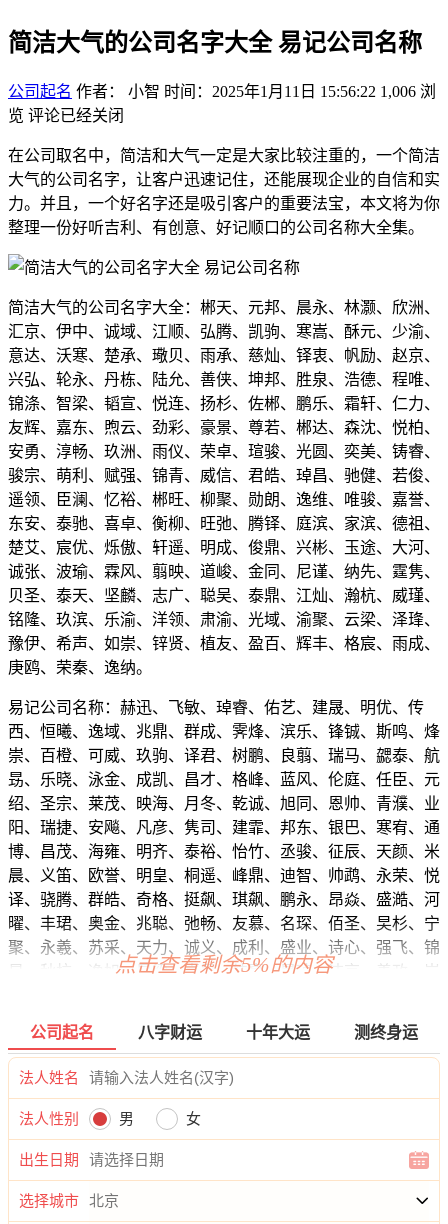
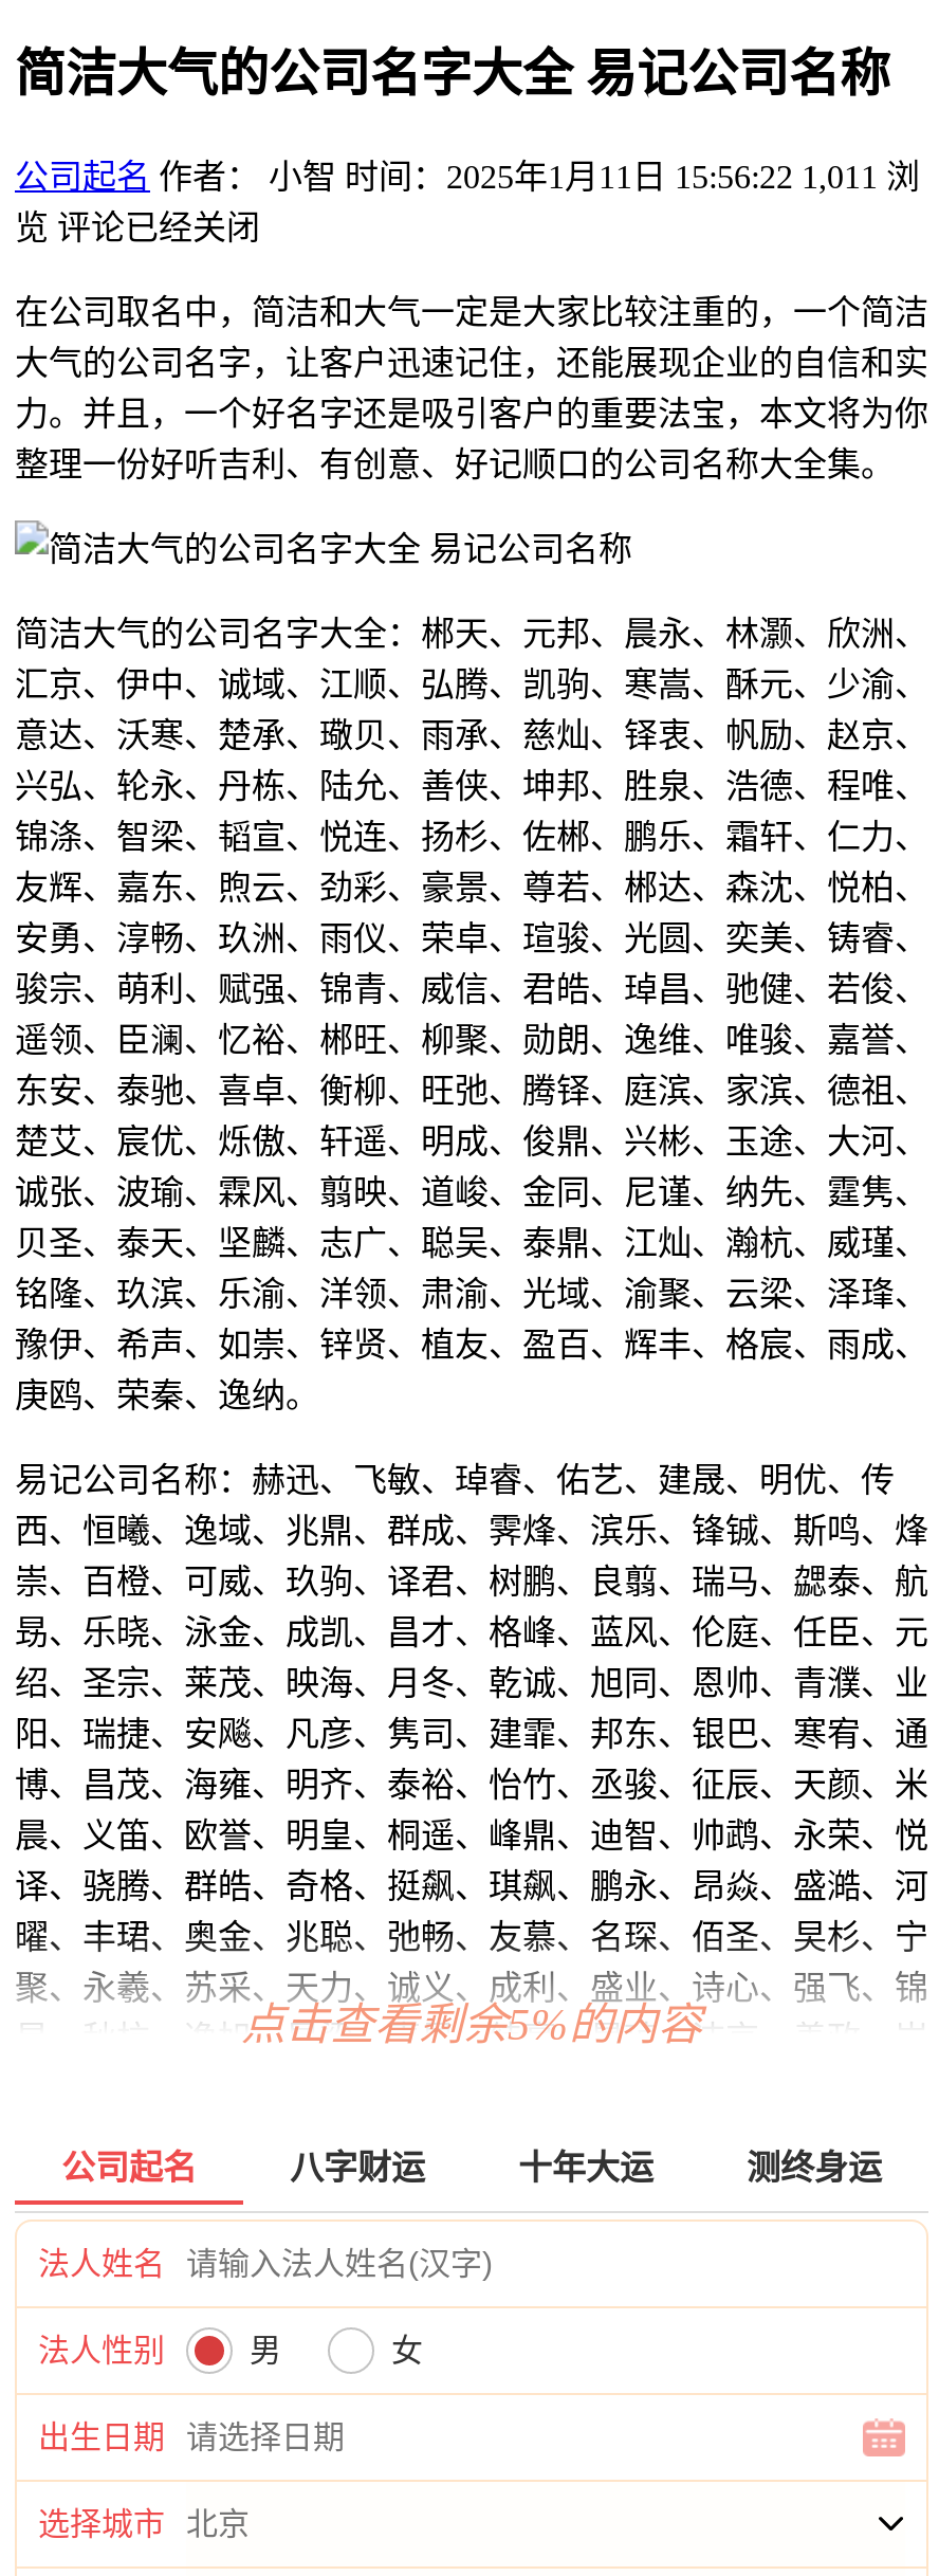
- 公司起名 作者： 小智 时间：2025年1月11日 15:56:22 1,006浏
+ 公司起名 作者： 小智 时间：2025年1月11日 15:56:22 1,011浏
